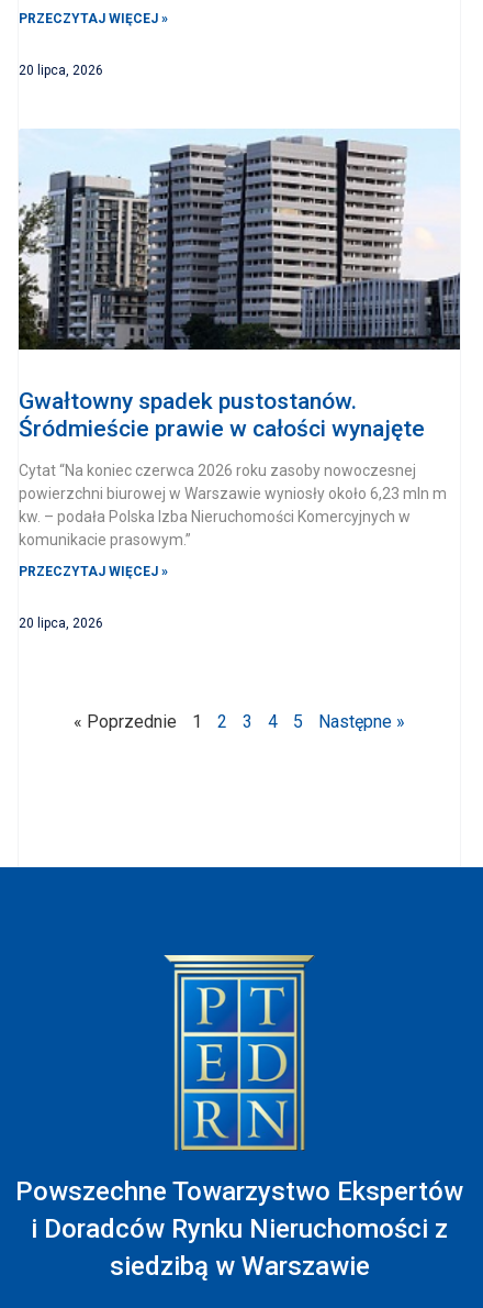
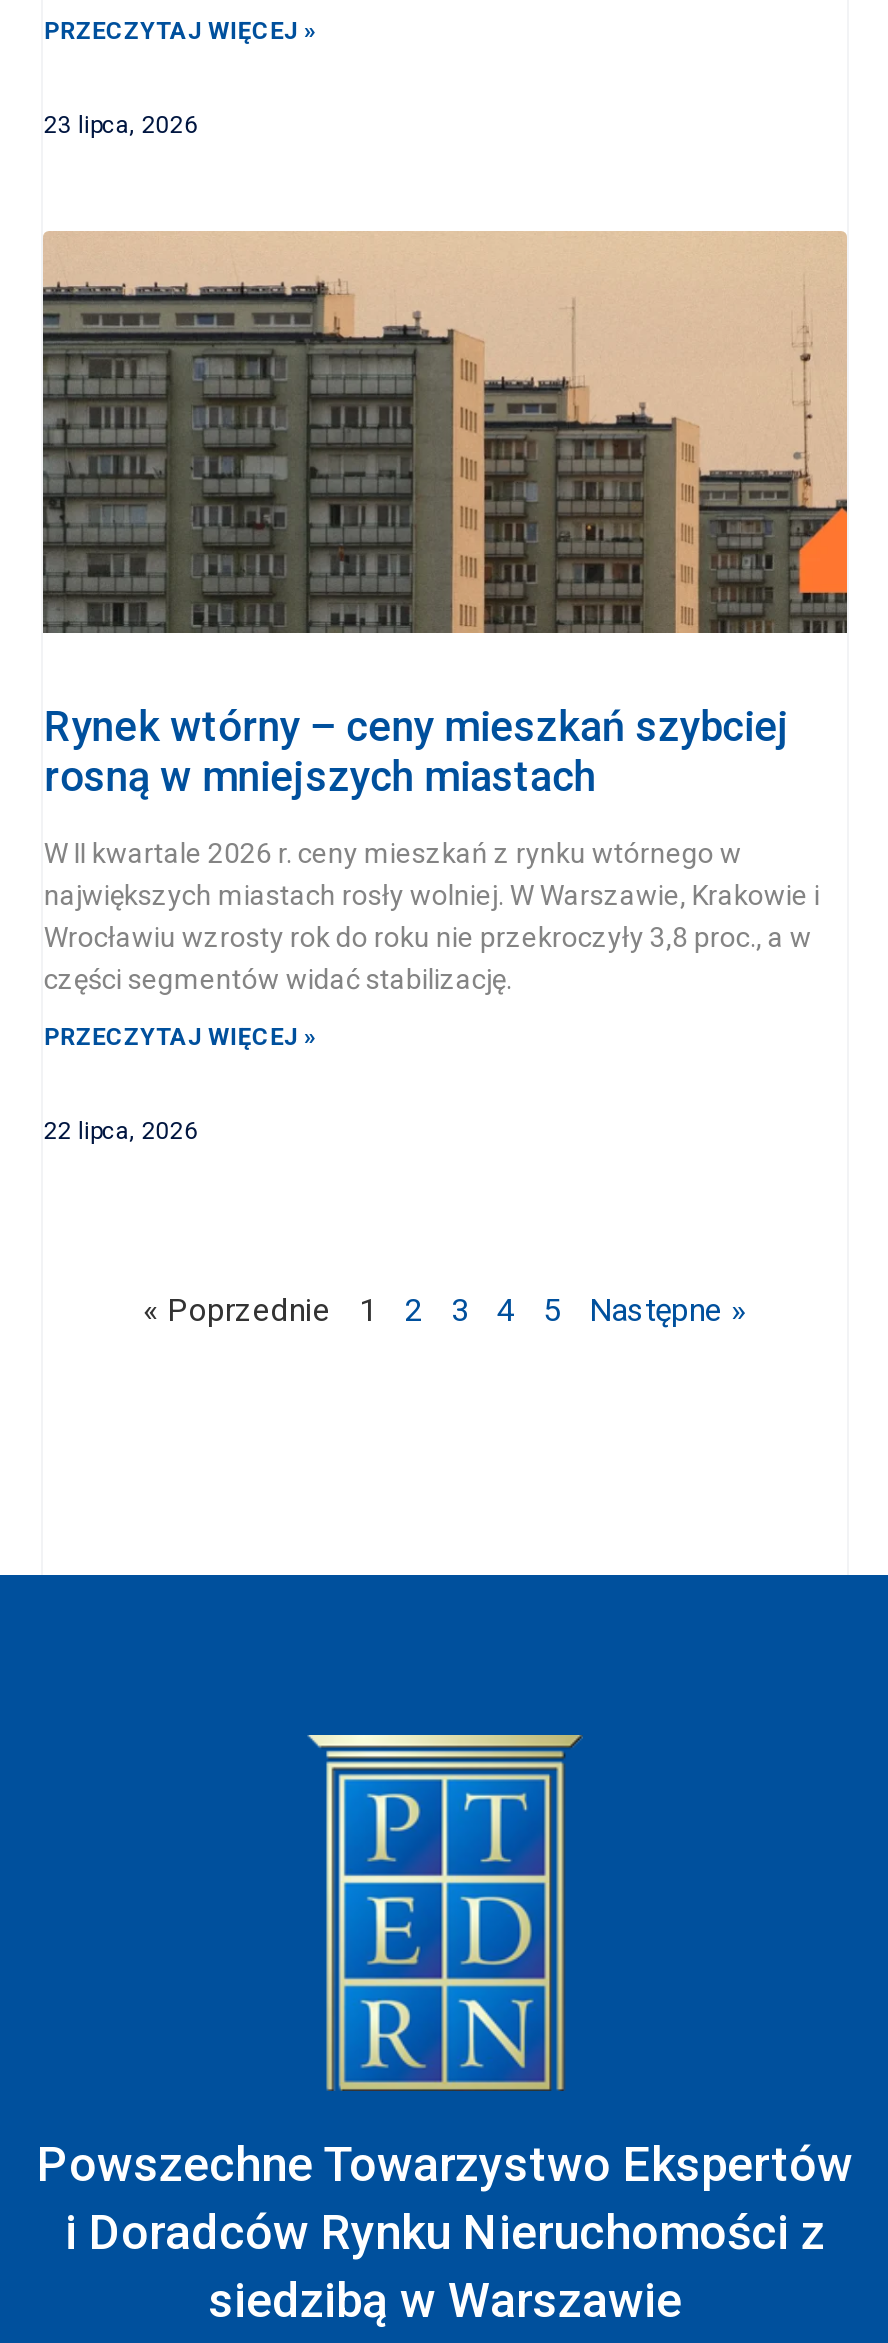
- 20 lipca, 2026
+ 23 lipca, 2026

- [image]
- Gwałtowny spadek pustostanów.
- Śródmieście prawie w całości wynajęte
+ [image]
+ Rynek wtórny – ceny mieszkań szybciej
+ rosną w mniejszych miastach

- Cytat “Na koniec czerwca 2026 roku zasoby nowoczesnej
- powierzchni biurowej w Warszawie wyniosły około 6,23 mln m
- kw. – podała Polska Izba Nieruchomości Komercyjnych w
- komunikacie prasowym.”
+ W II kwartale 2026 r. ceny mieszkań z rynku wtórnego w
+ największych miastach rosły wolniej. W Warszawie, Krakowie i
+ Wrocławiu wzrosty rok do roku nie przekroczyły 3,8 proc., a w
+ części segmentów widać stabilizację.

- 20 lipca, 2026
+ 22 lipca, 2026
